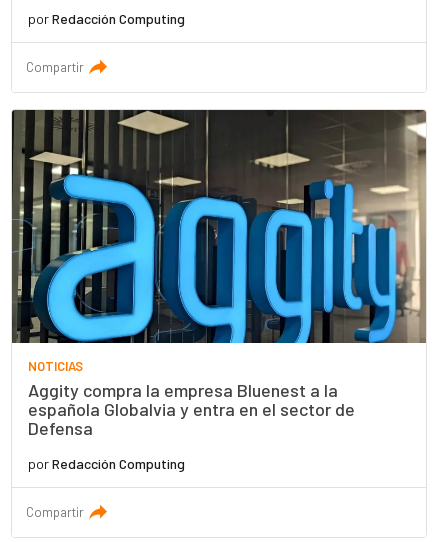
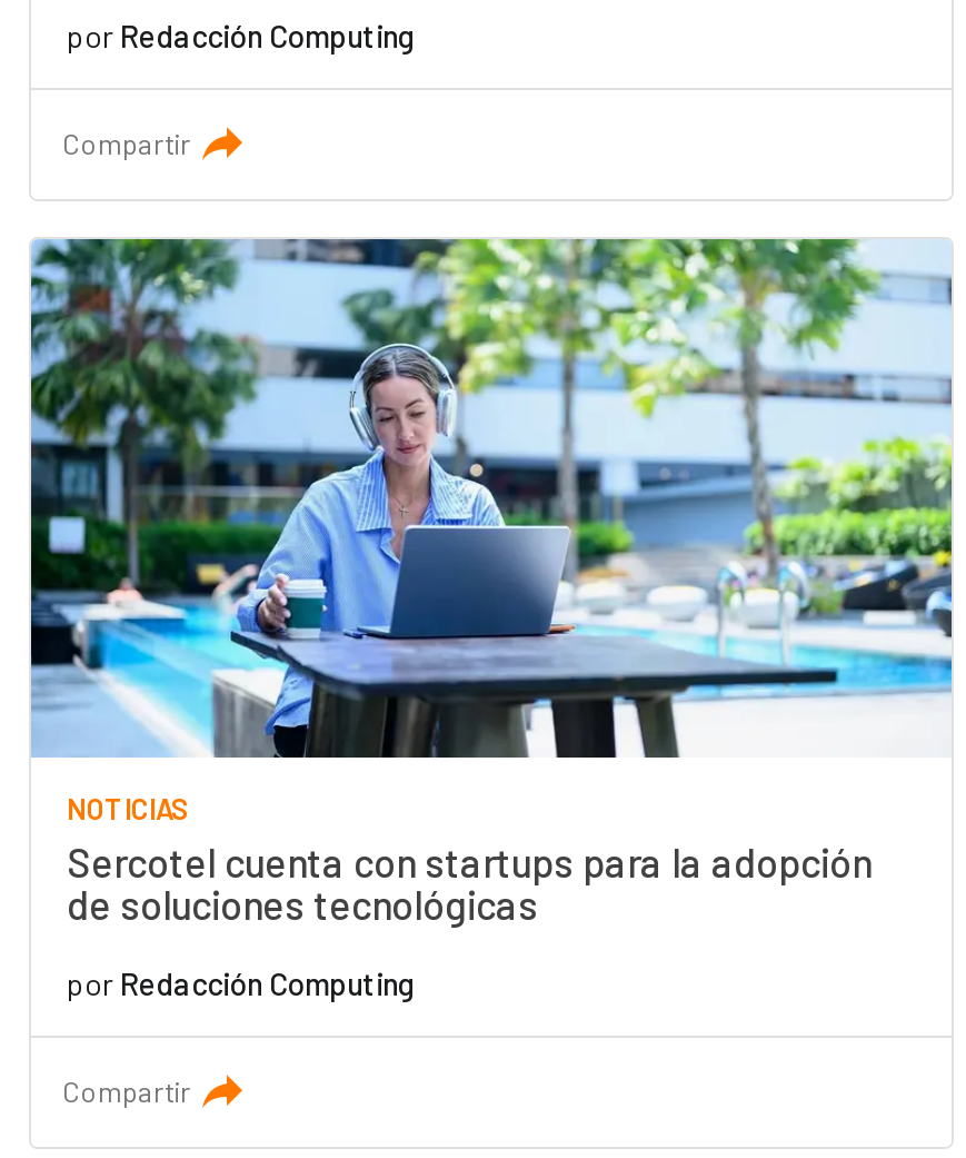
- [image]
- Aggity compra la empresa Bluenest a la
- española Globalvia y entra en el sector de
- Defensa
+ [image]
+ Sercotel cuenta con startups para la adopción
+ de soluciones tecnológicas
